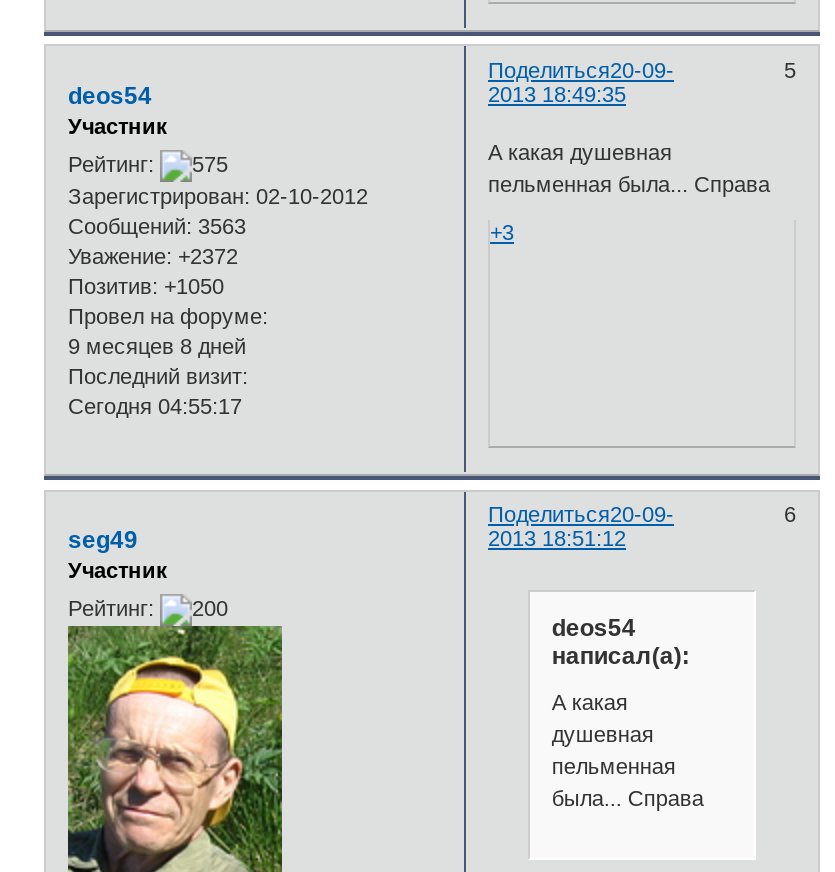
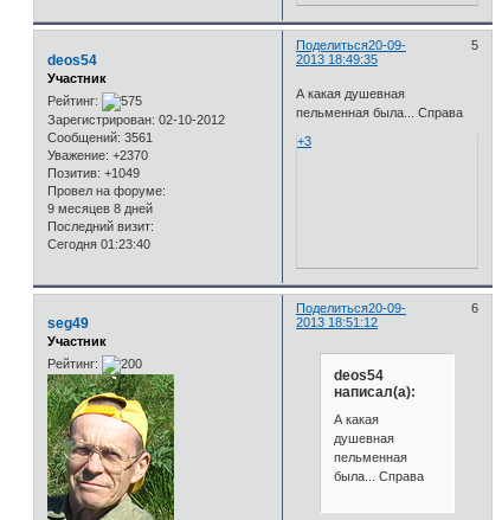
- Сообщений: 3563
+ Сообщений: 3561

- Уважение: +2372
+ Уважение: +2370

- Позитив: +1050
+ Позитив: +1049

- Сегодня 04:55:17
+ Сегодня 01:23:40
